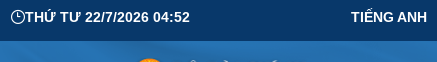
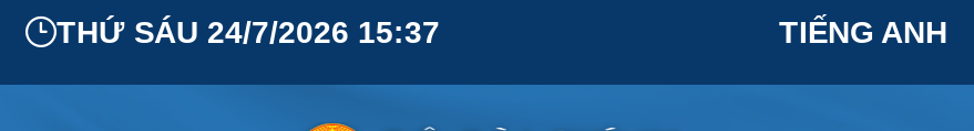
- THỨ TƯ 22/7/2026 04:52
+ THỨ SÁU 24/7/2026 15:37
